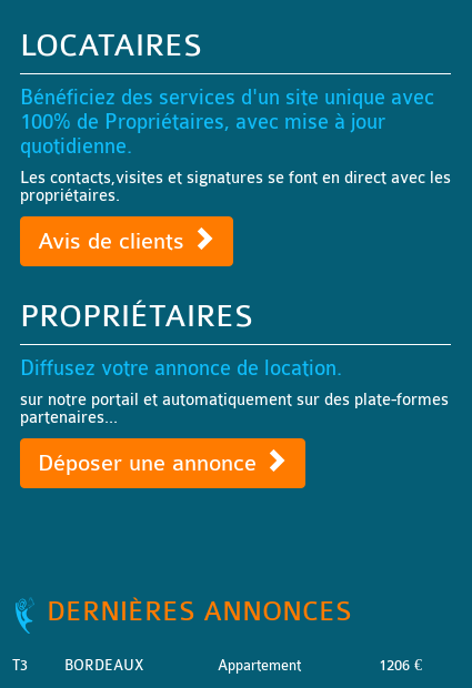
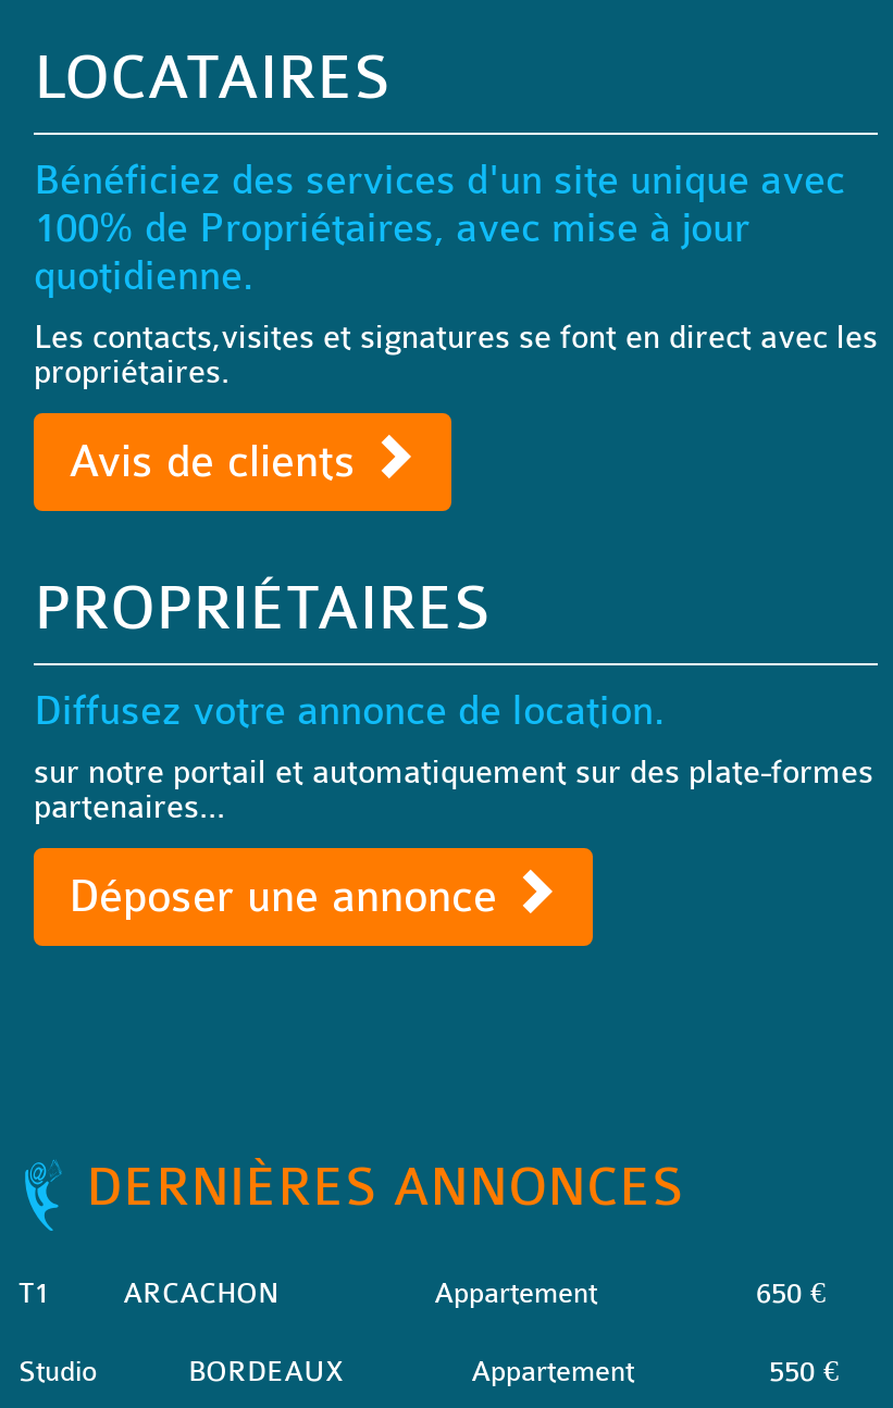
- T3
+ T1
+ ARCACHON
+ Appartement
+ 650 €
+ Studio

- 1206 €
+ 550 €
